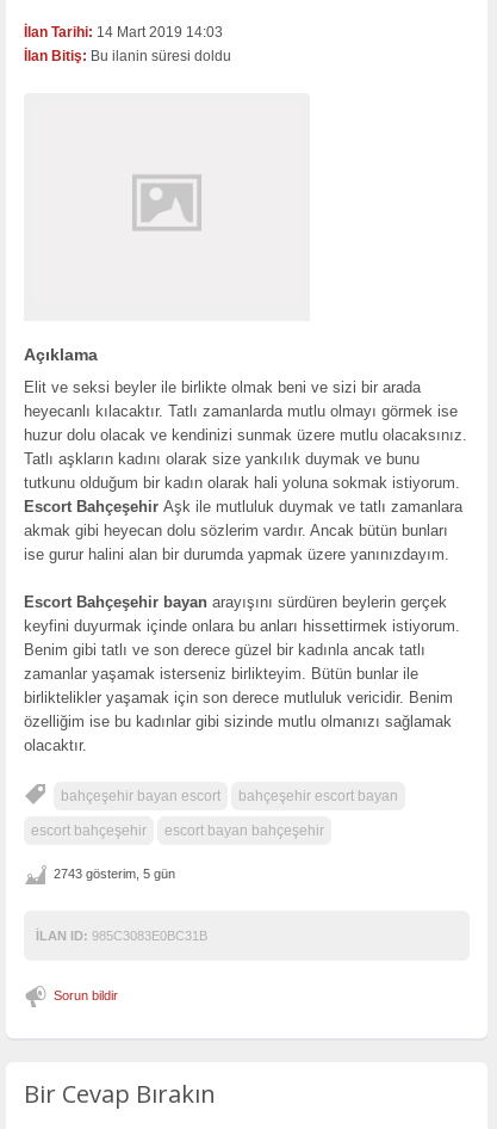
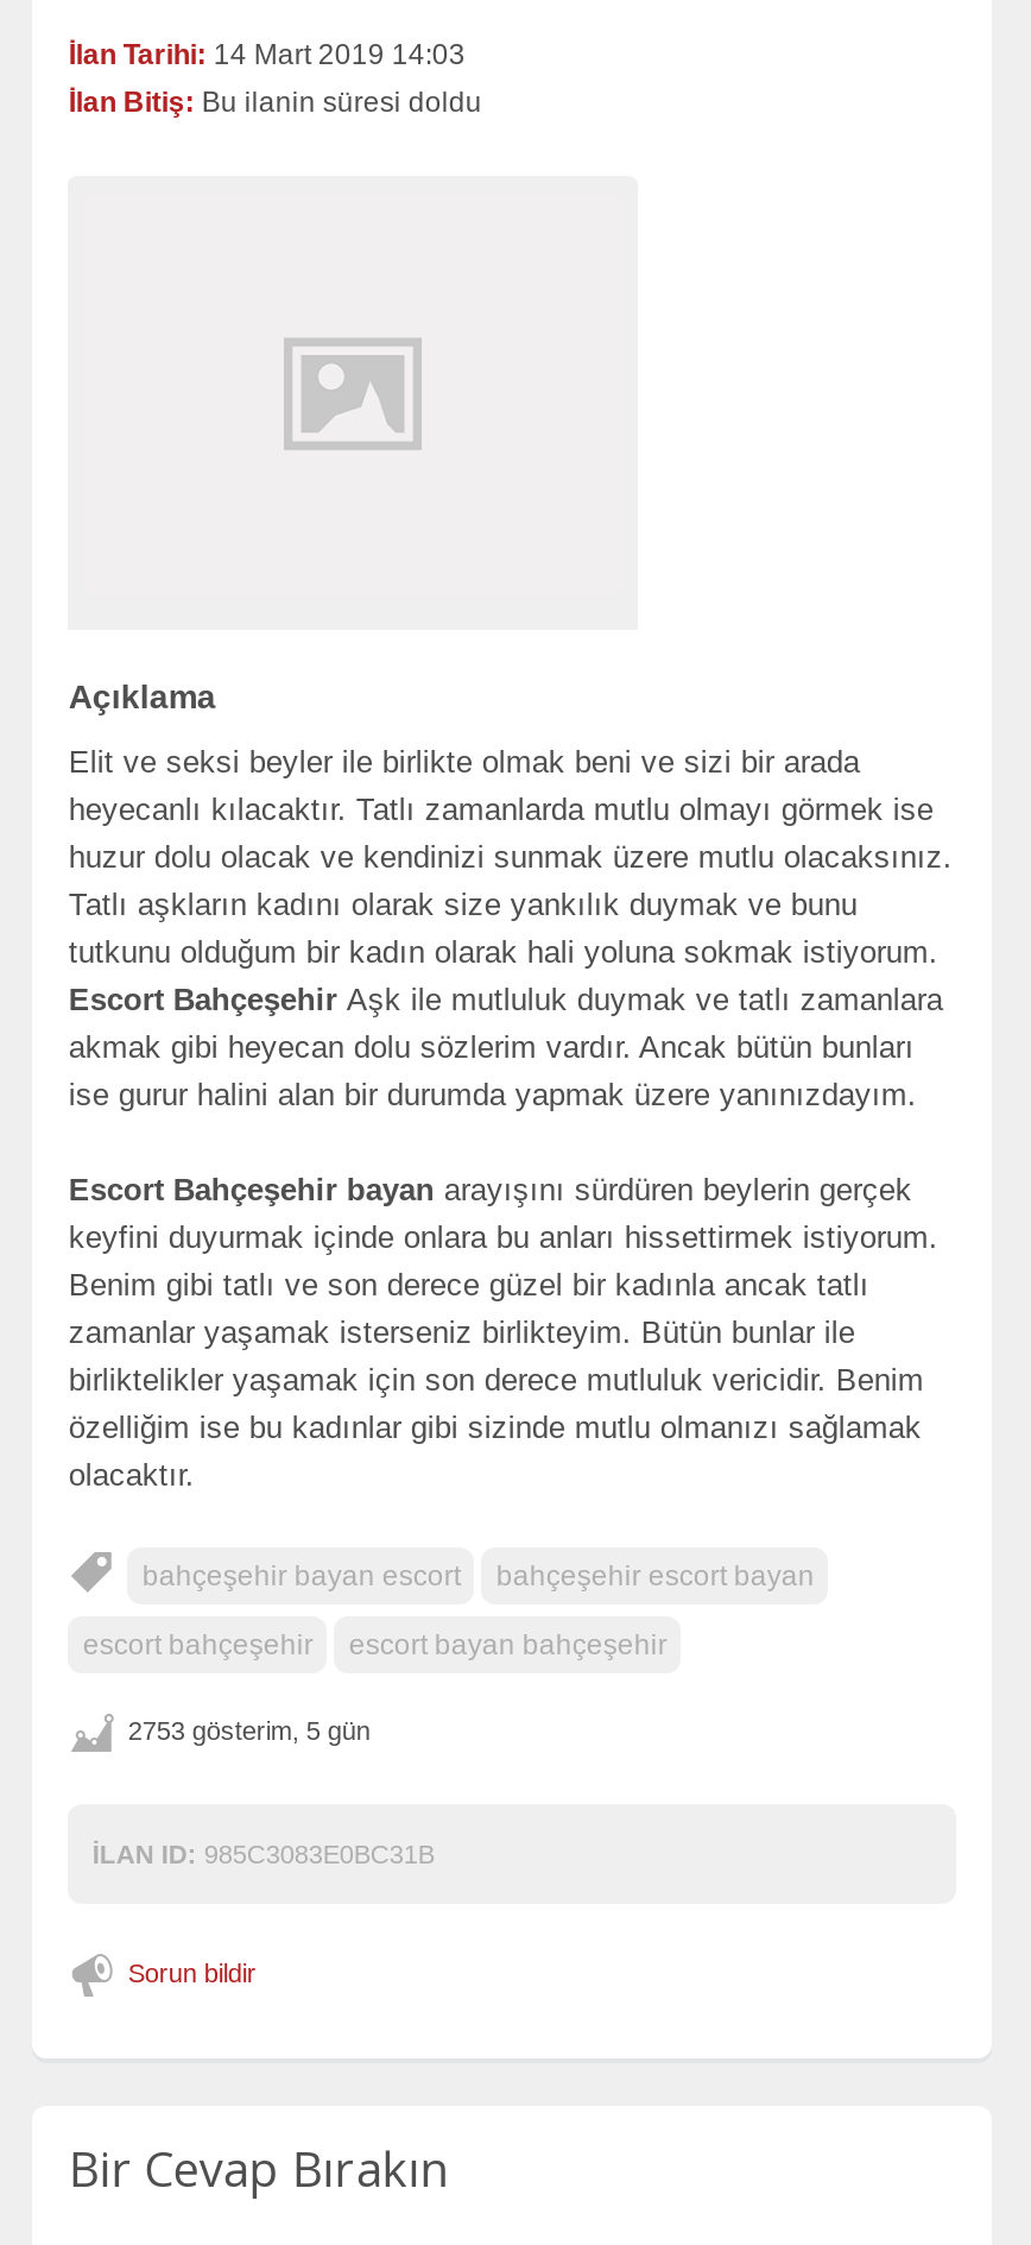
- 2743 gösterim, 5 gün
+ 2753 gösterim, 5 gün
